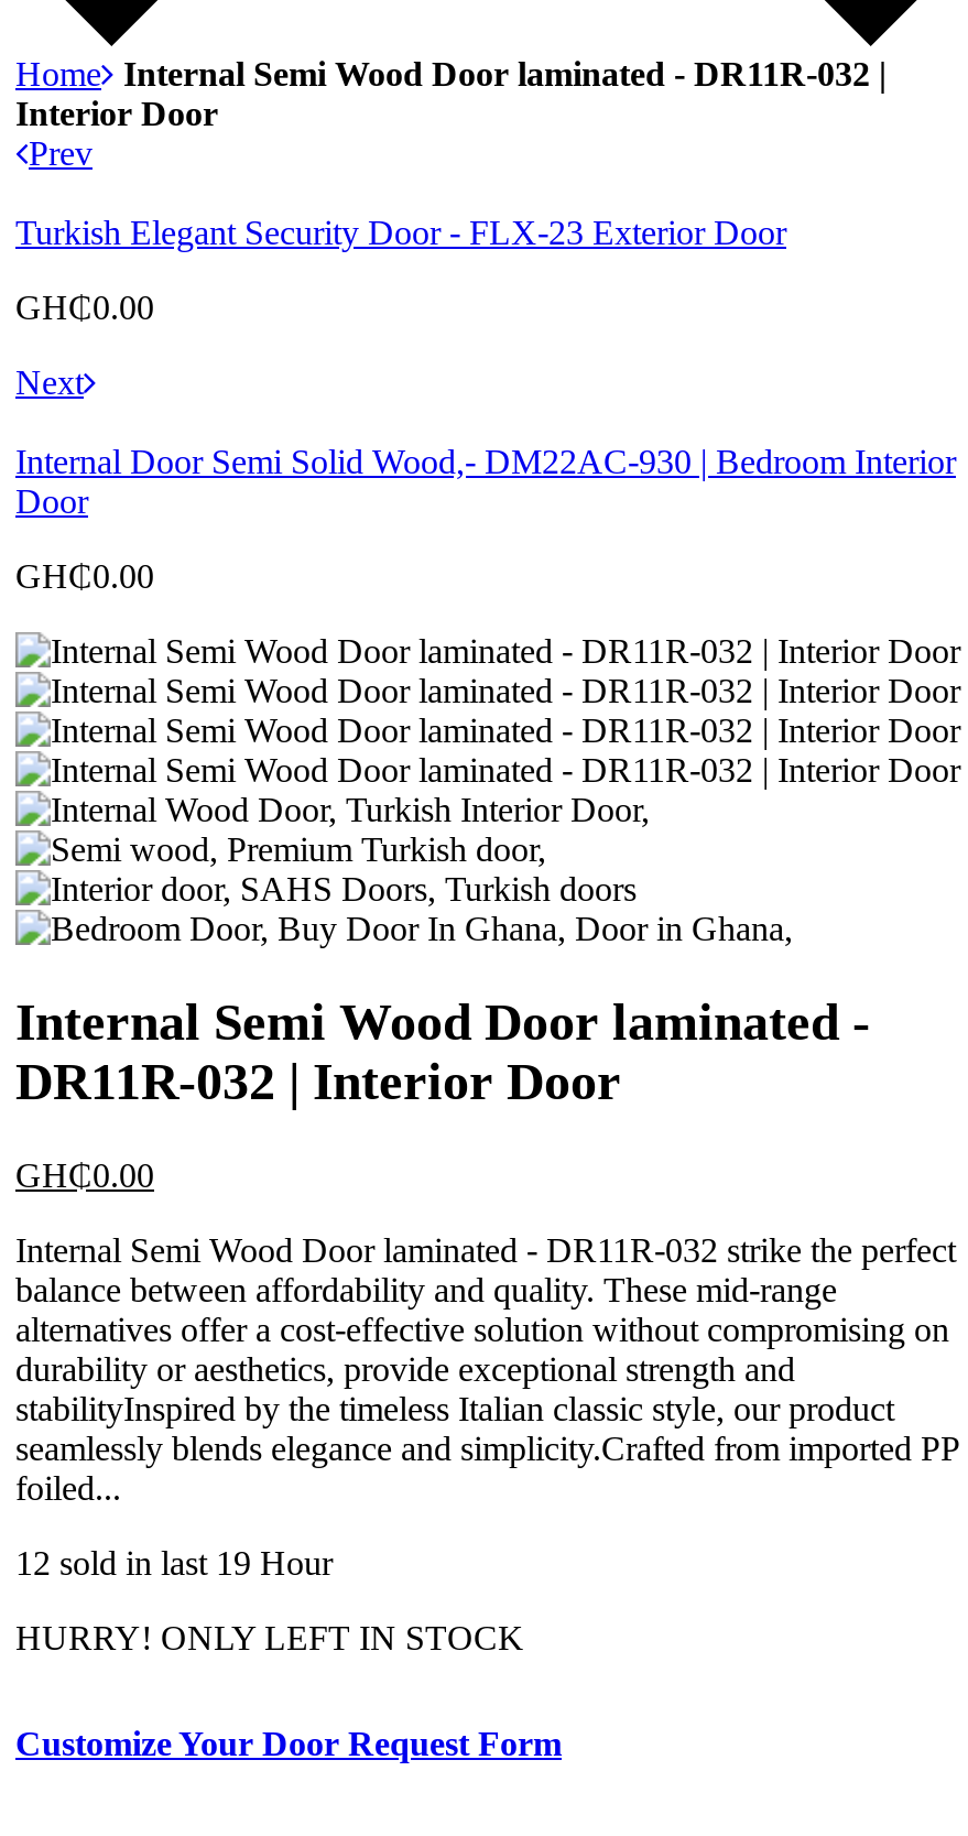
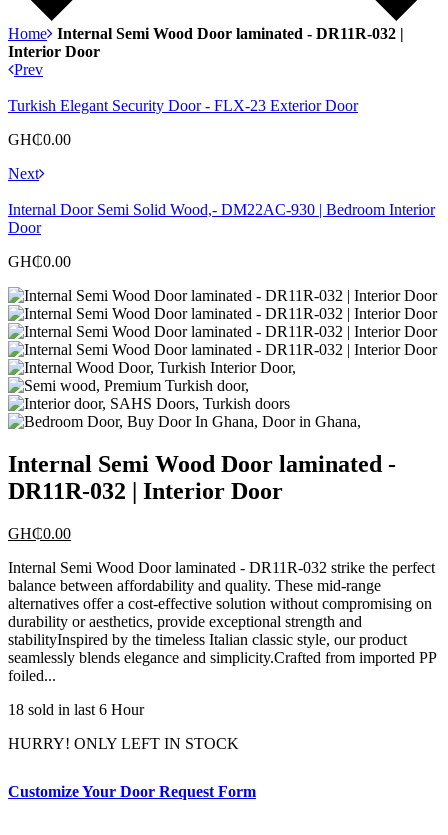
- 12 sold in last 19 Hour
+ 18 sold in last 6 Hour
